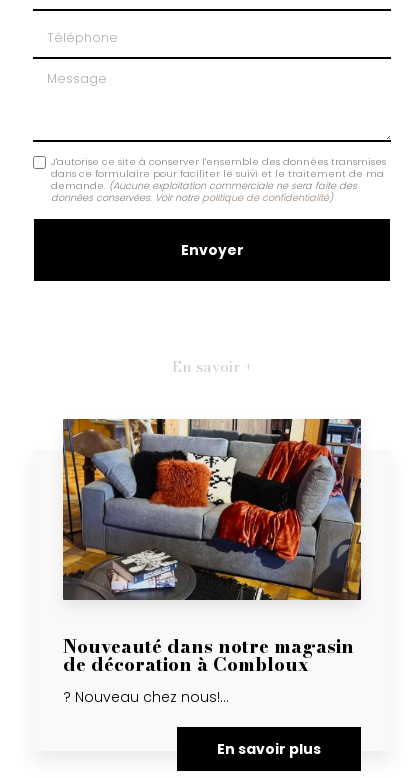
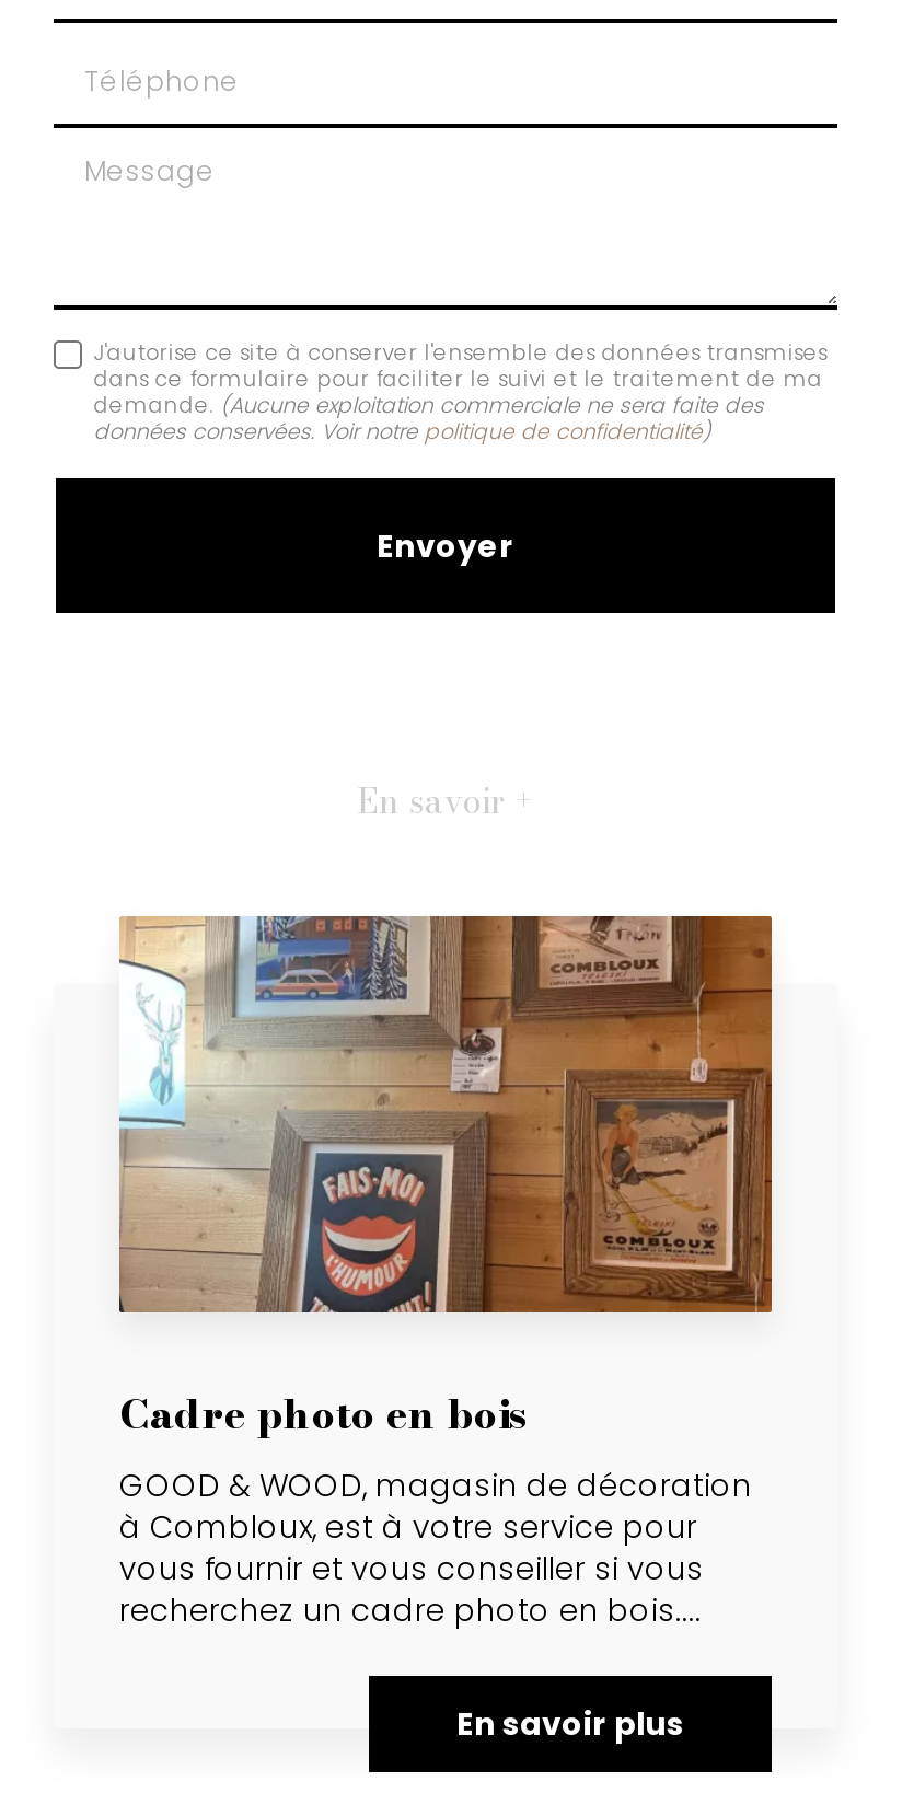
- [image]
- Nouveauté dans notre magasin
- de décoration à Combloux
- ? Nouveau chez nous!...
+ [image]
+ Cadre photo en bois
+ GOOD & WOOD, magasin de décoration
+ à Combloux, est à votre service pour
+ vous fournir et vous conseiller si vous
+ recherchez un cadre photo en bois....
